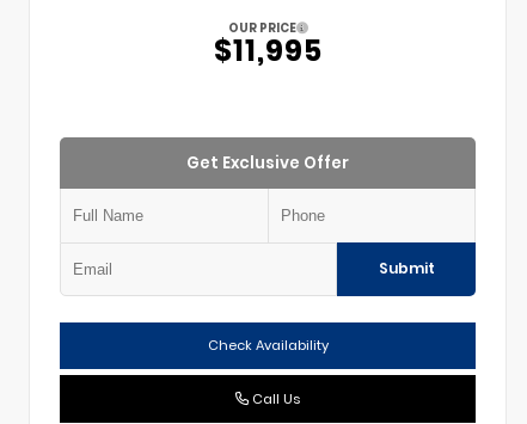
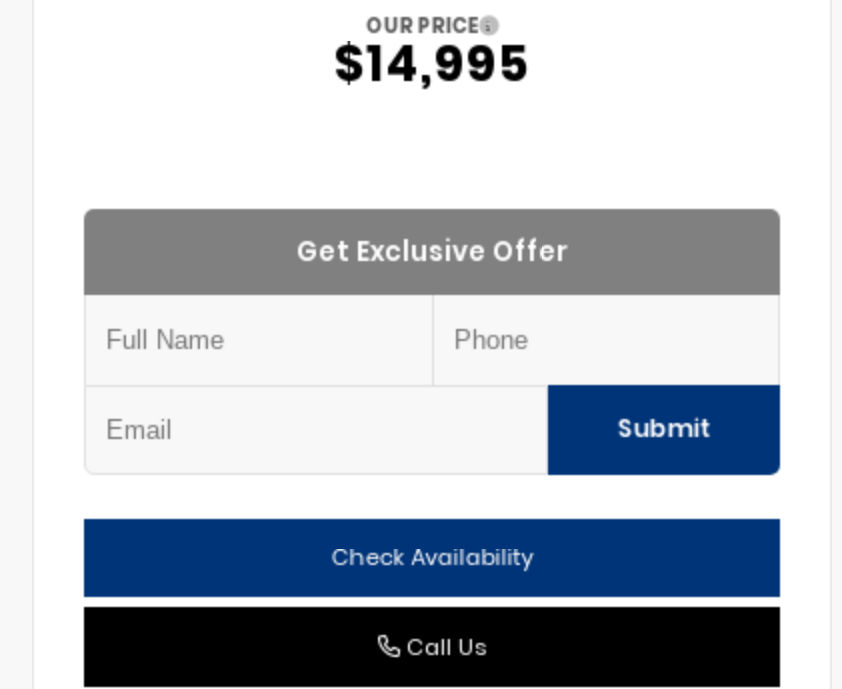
- $11,995
+ $14,995
